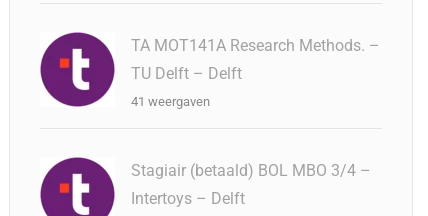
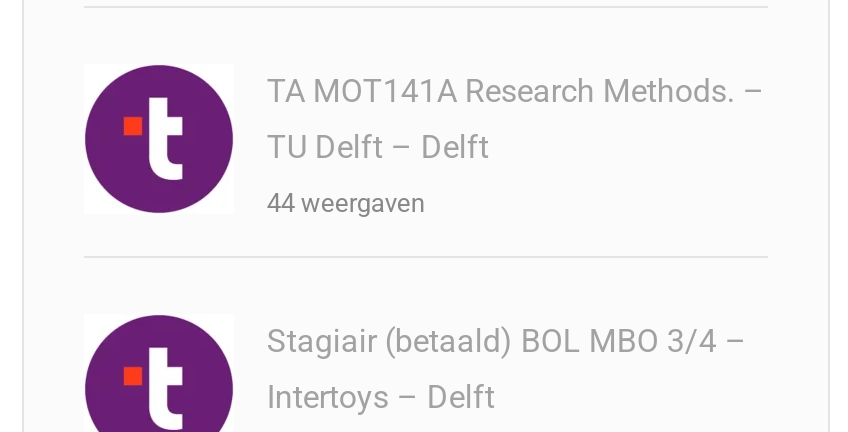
- 41 weergaven
+ 44 weergaven
